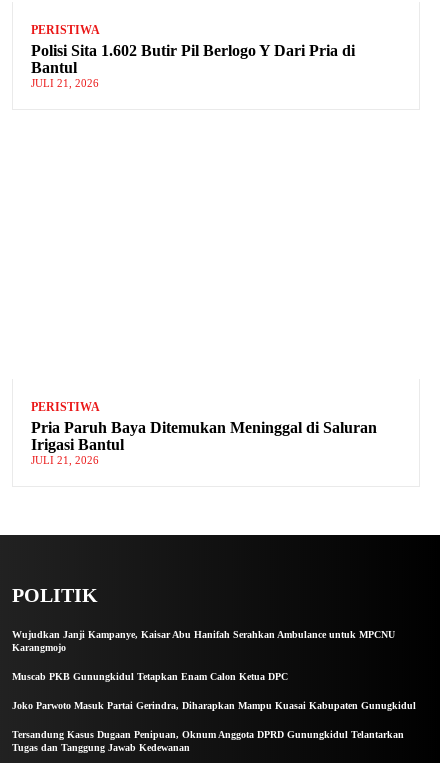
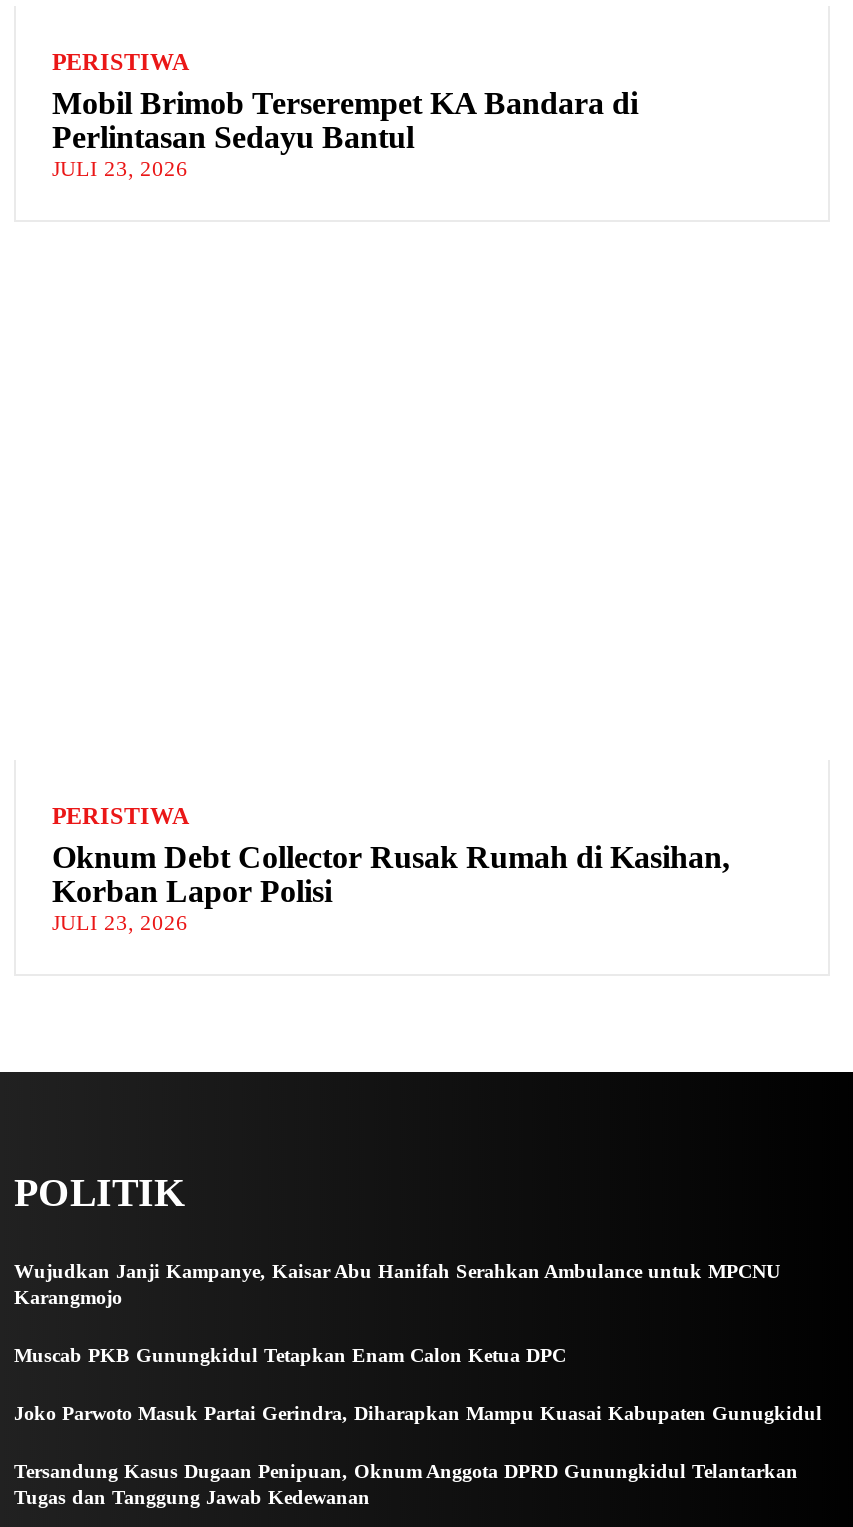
- Polisi Sita 1.602 Butir Pil Berlogo Y Dari Pria di
- Bantul
- JULI 21, 2026
+ Mobil Brimob Terserempet KA Bandara di
+ Perlintasan Sedayu Bantul
+ JULI 23, 2026

- Pria Paruh Baya Ditemukan Meninggal di Saluran
- Irigasi Bantul
- JULI 21, 2026
+ Oknum Debt Collector Rusak Rumah di Kasihan,
+ Korban Lapor Polisi
+ JULI 23, 2026
